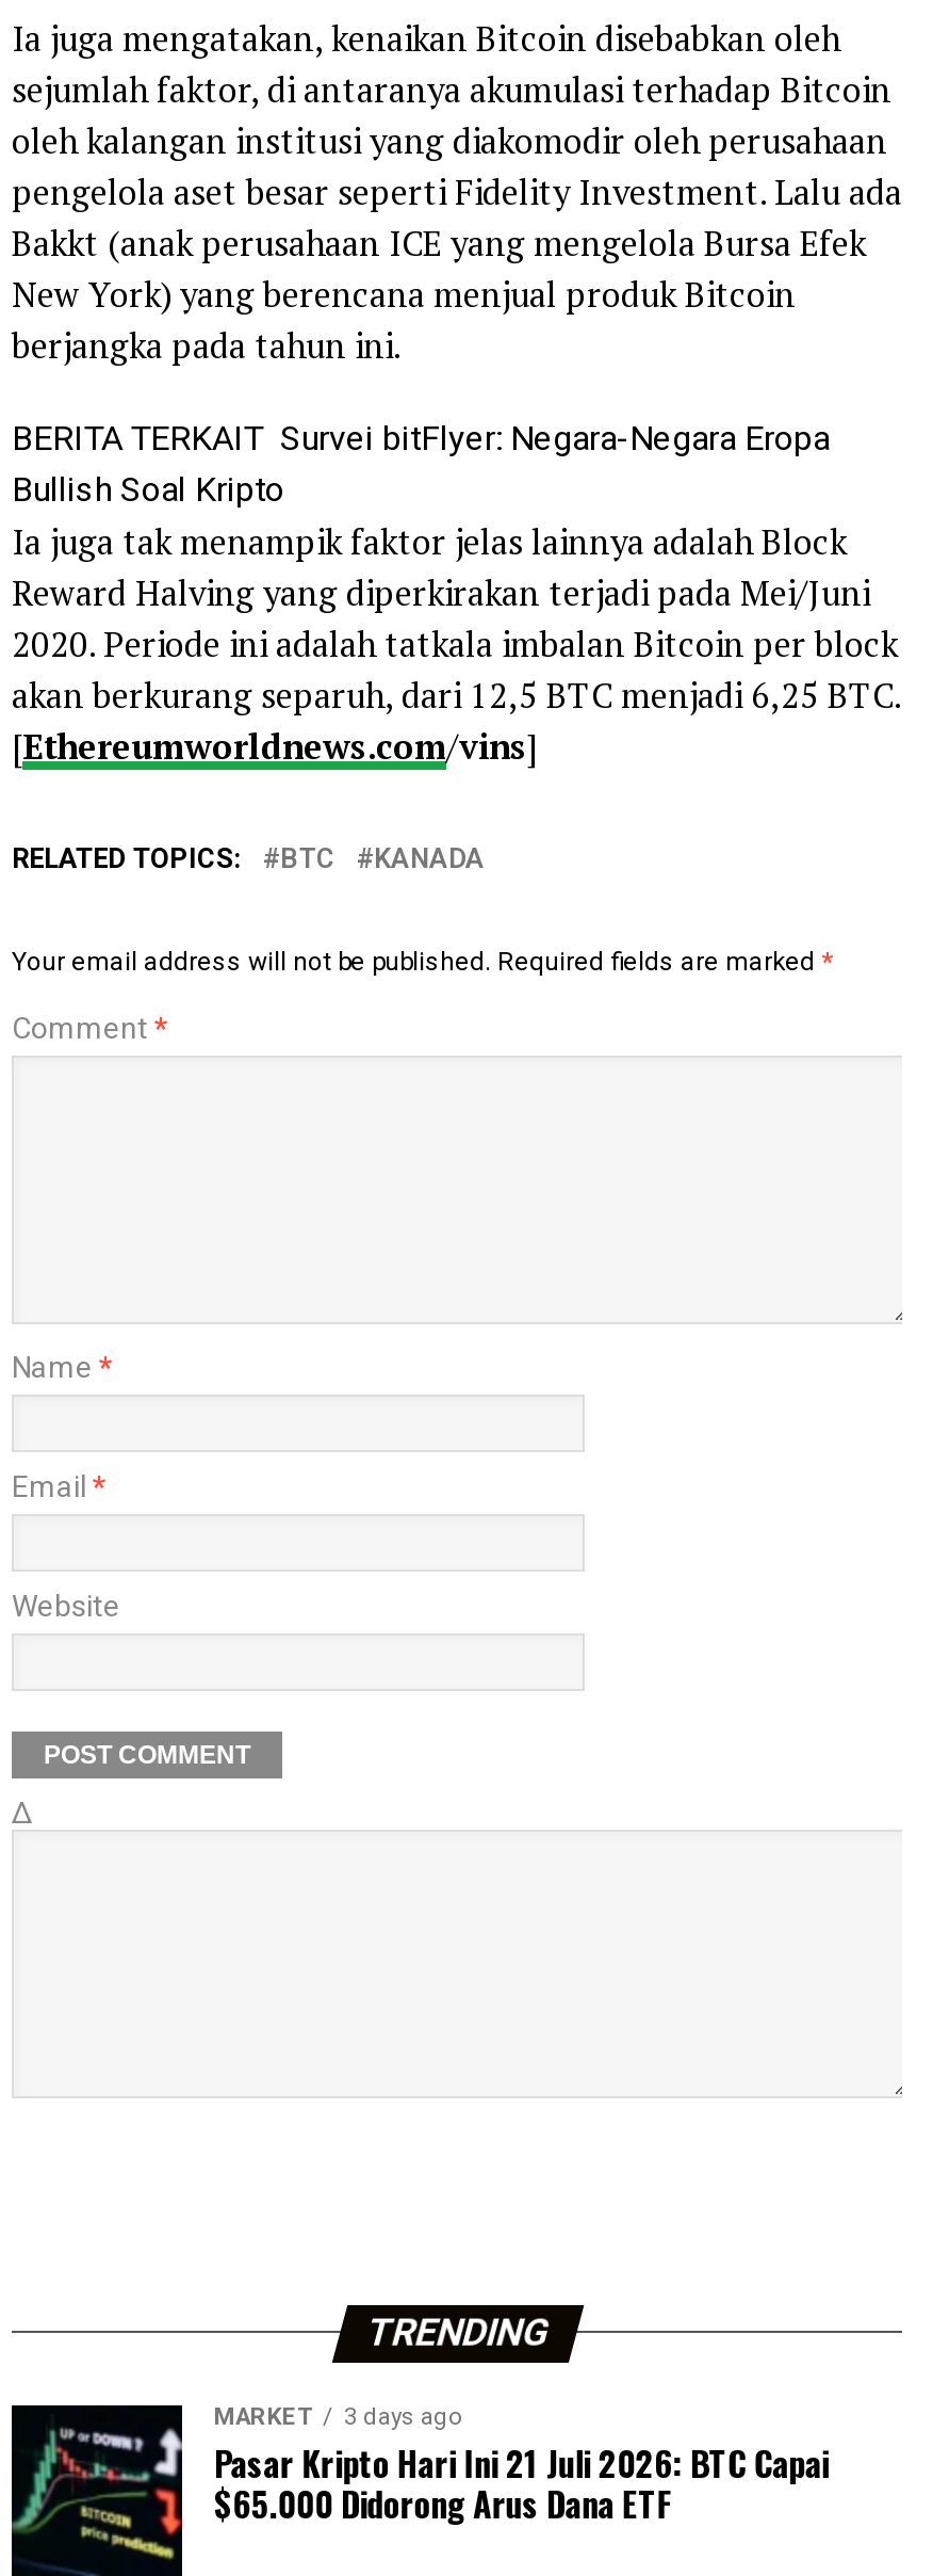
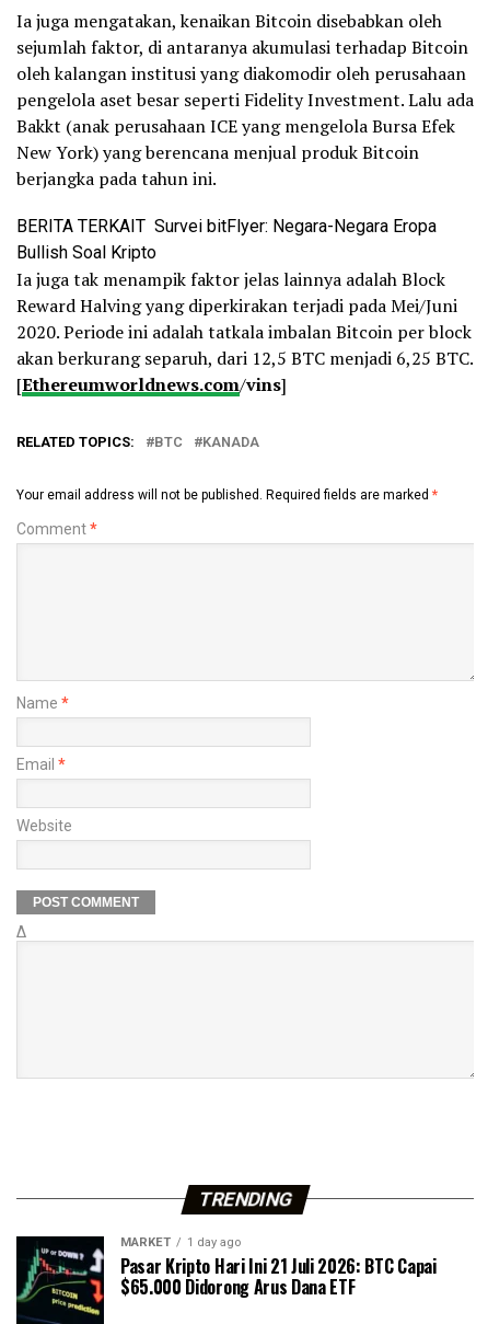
- MARKET 3 days ago
+ MARKET 1 day ago
